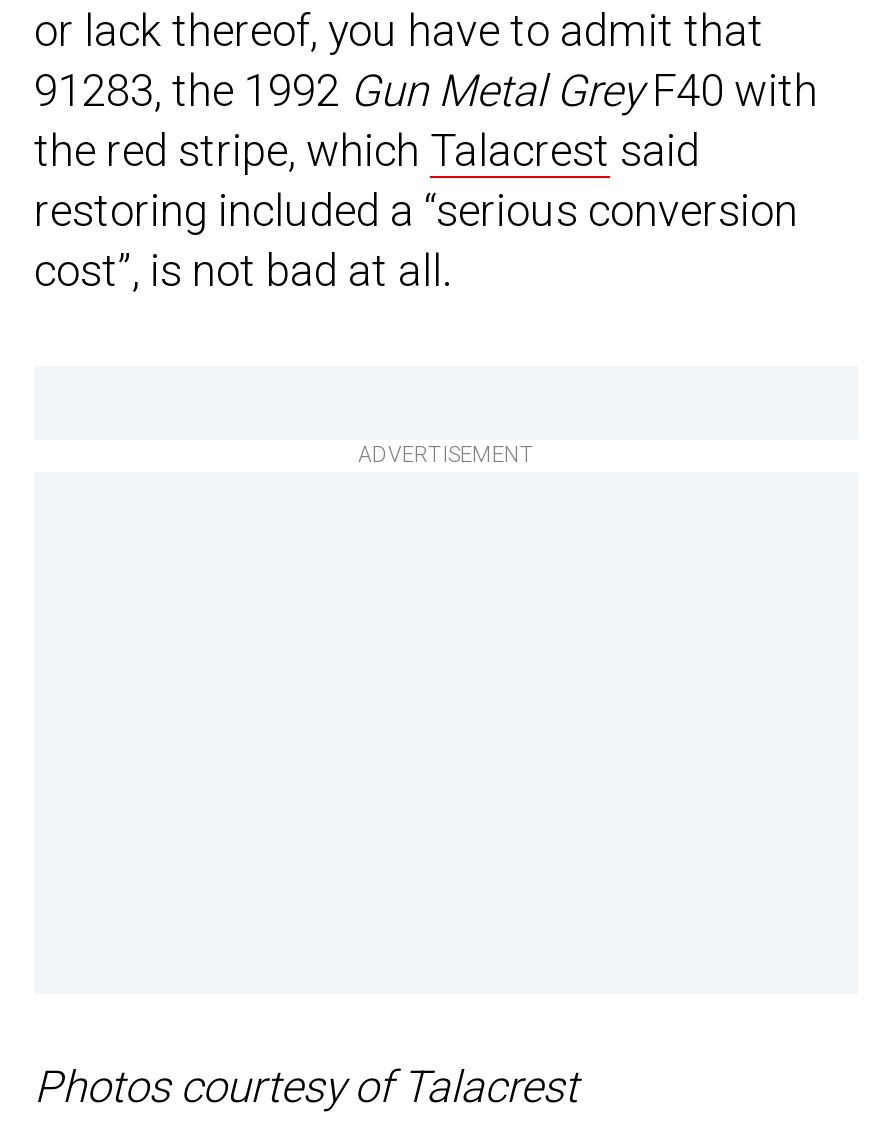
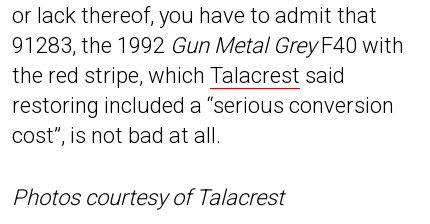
- ADVERTISEMENT
